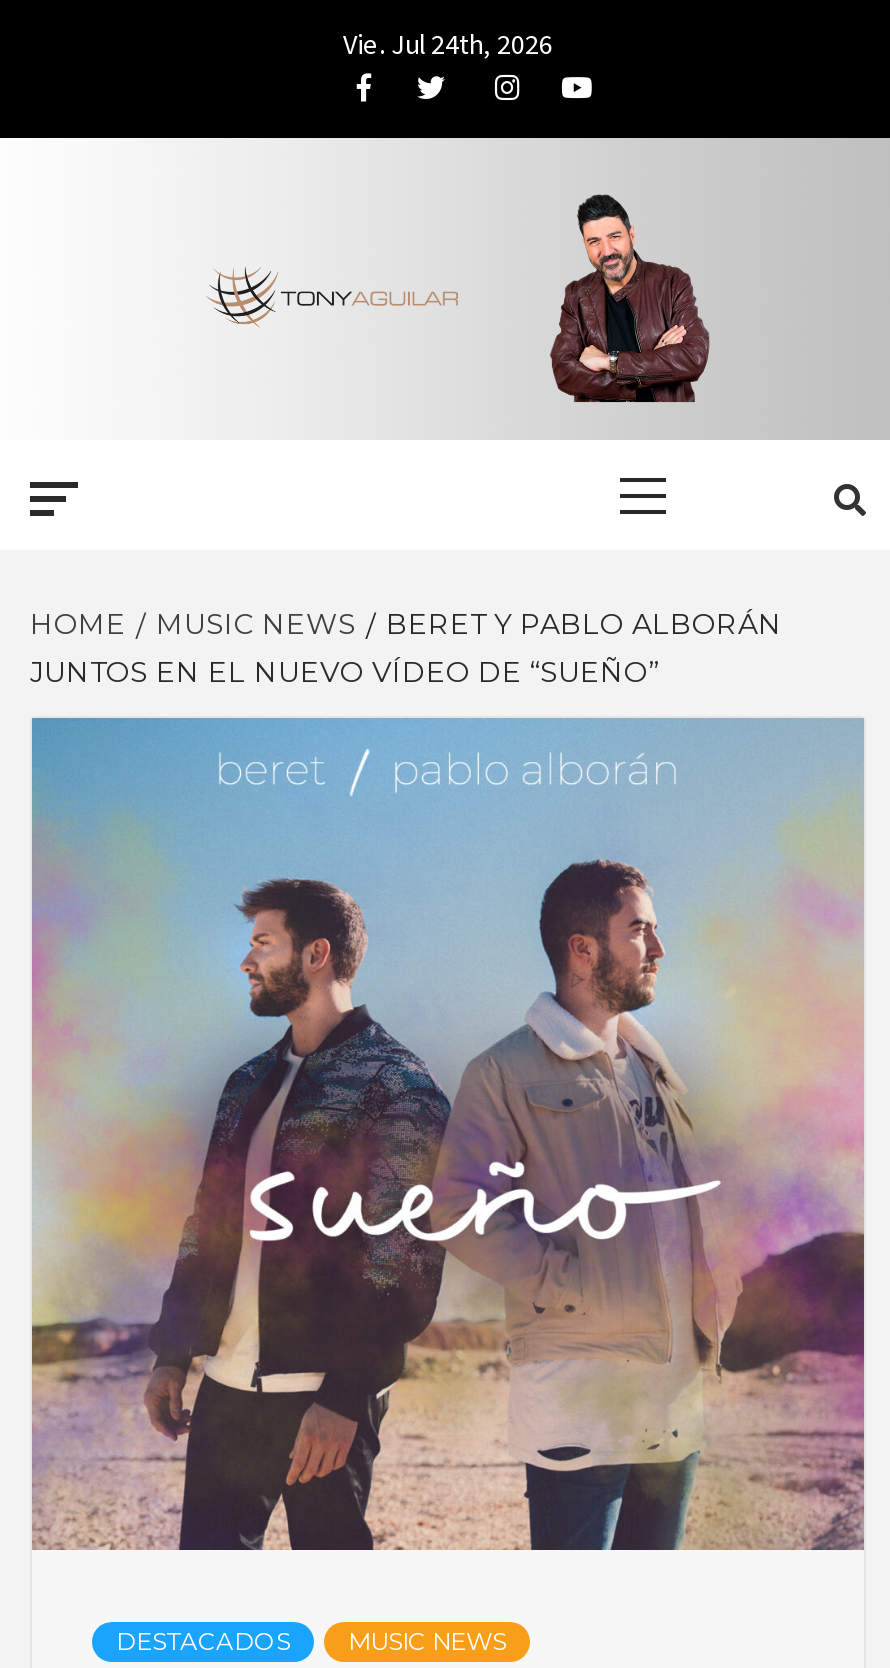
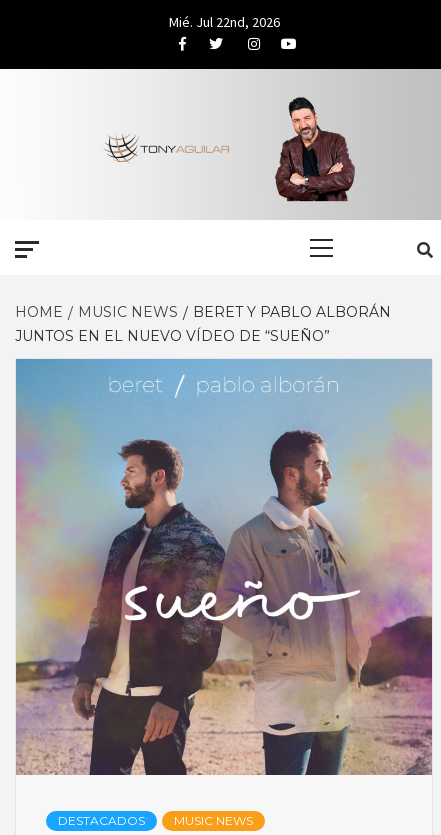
- Vie. Jul 24th, 2026
+ Mié. Jul 22nd, 2026
